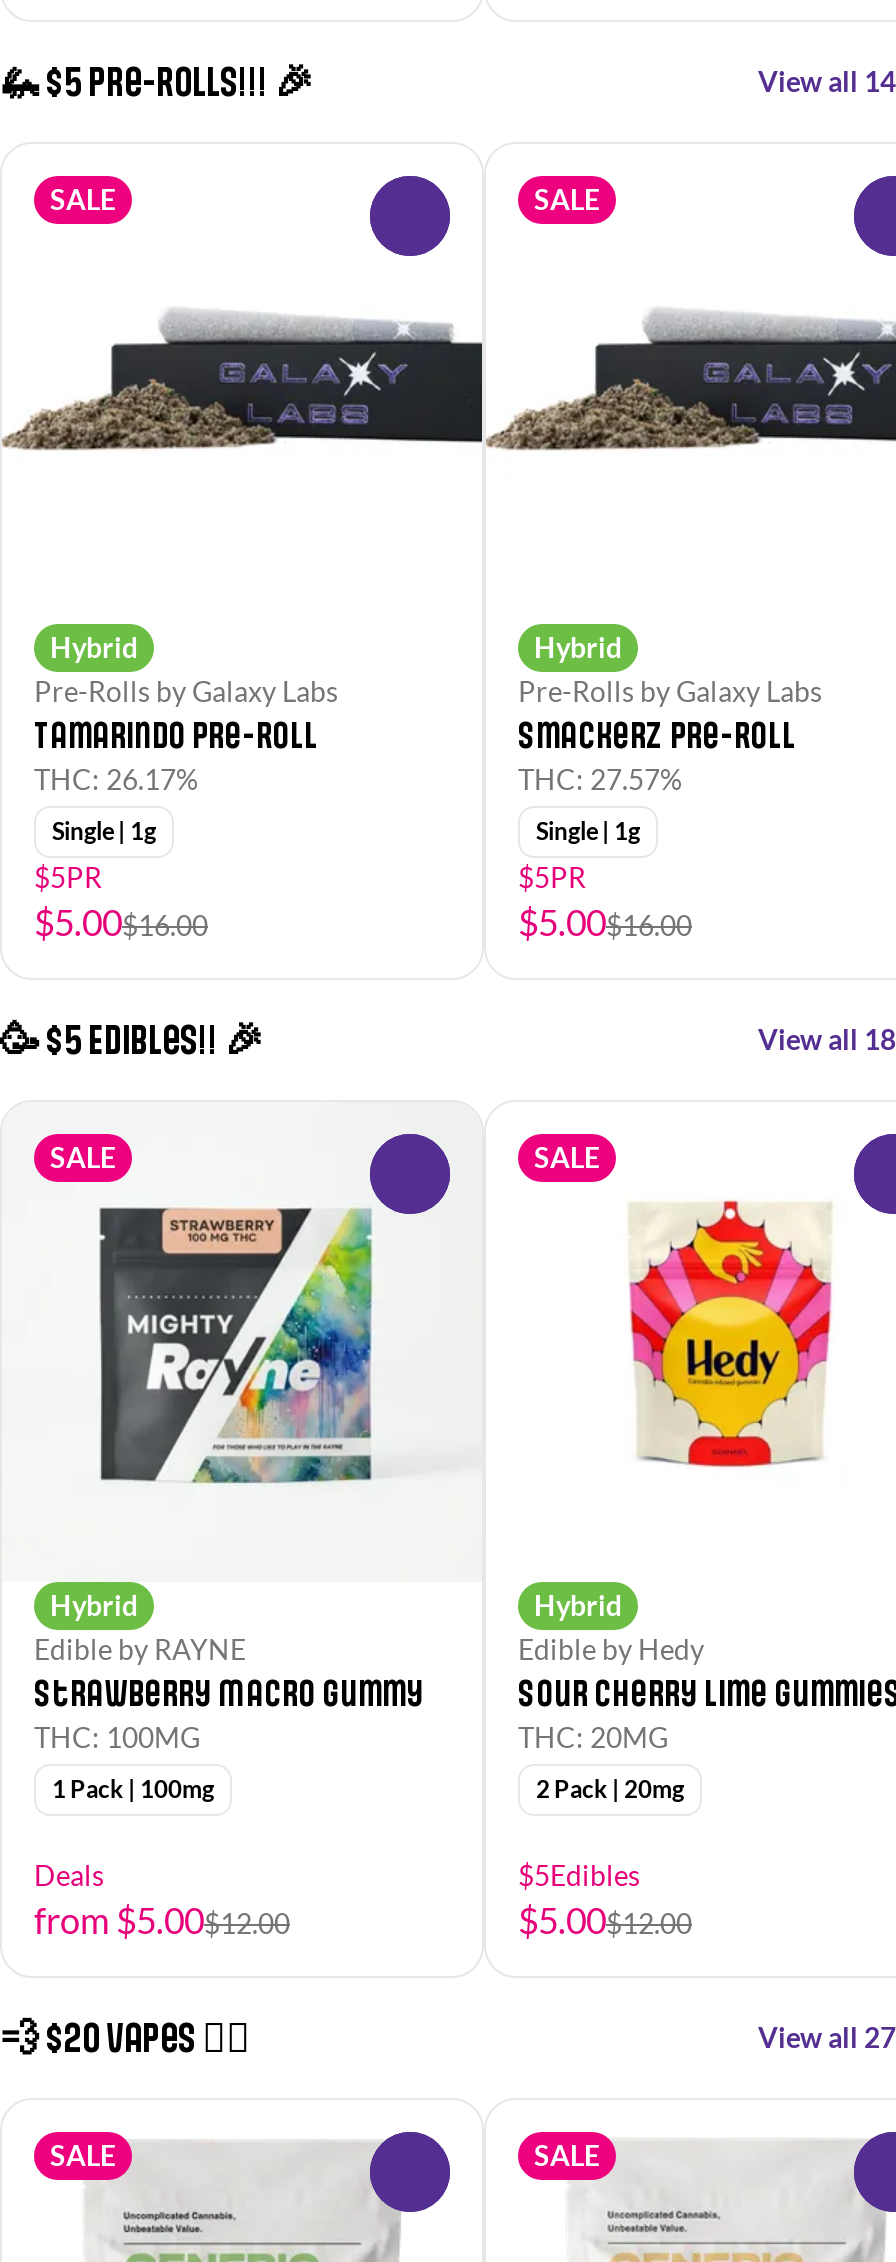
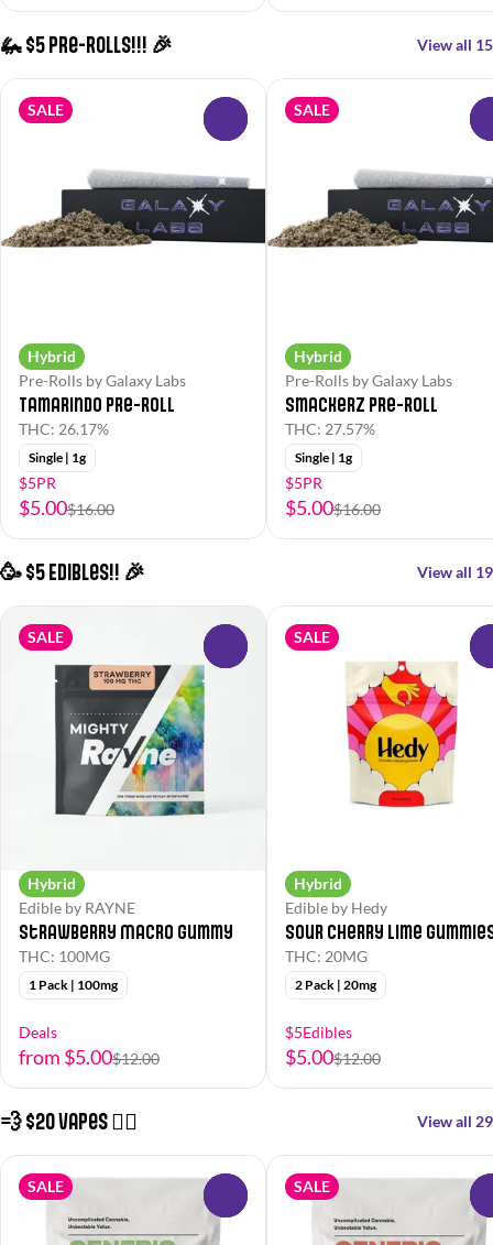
- View all 14
+ View all 15

- View all 18
+ View all 19

- View all 27
+ View all 29
